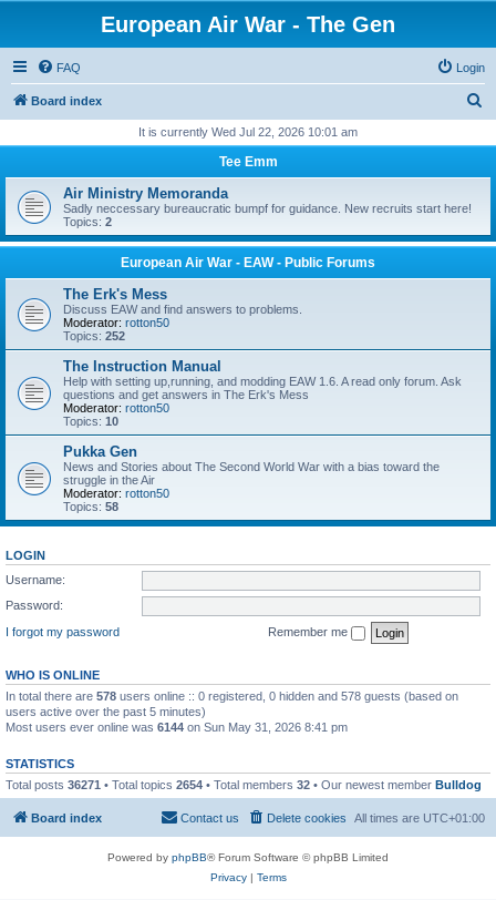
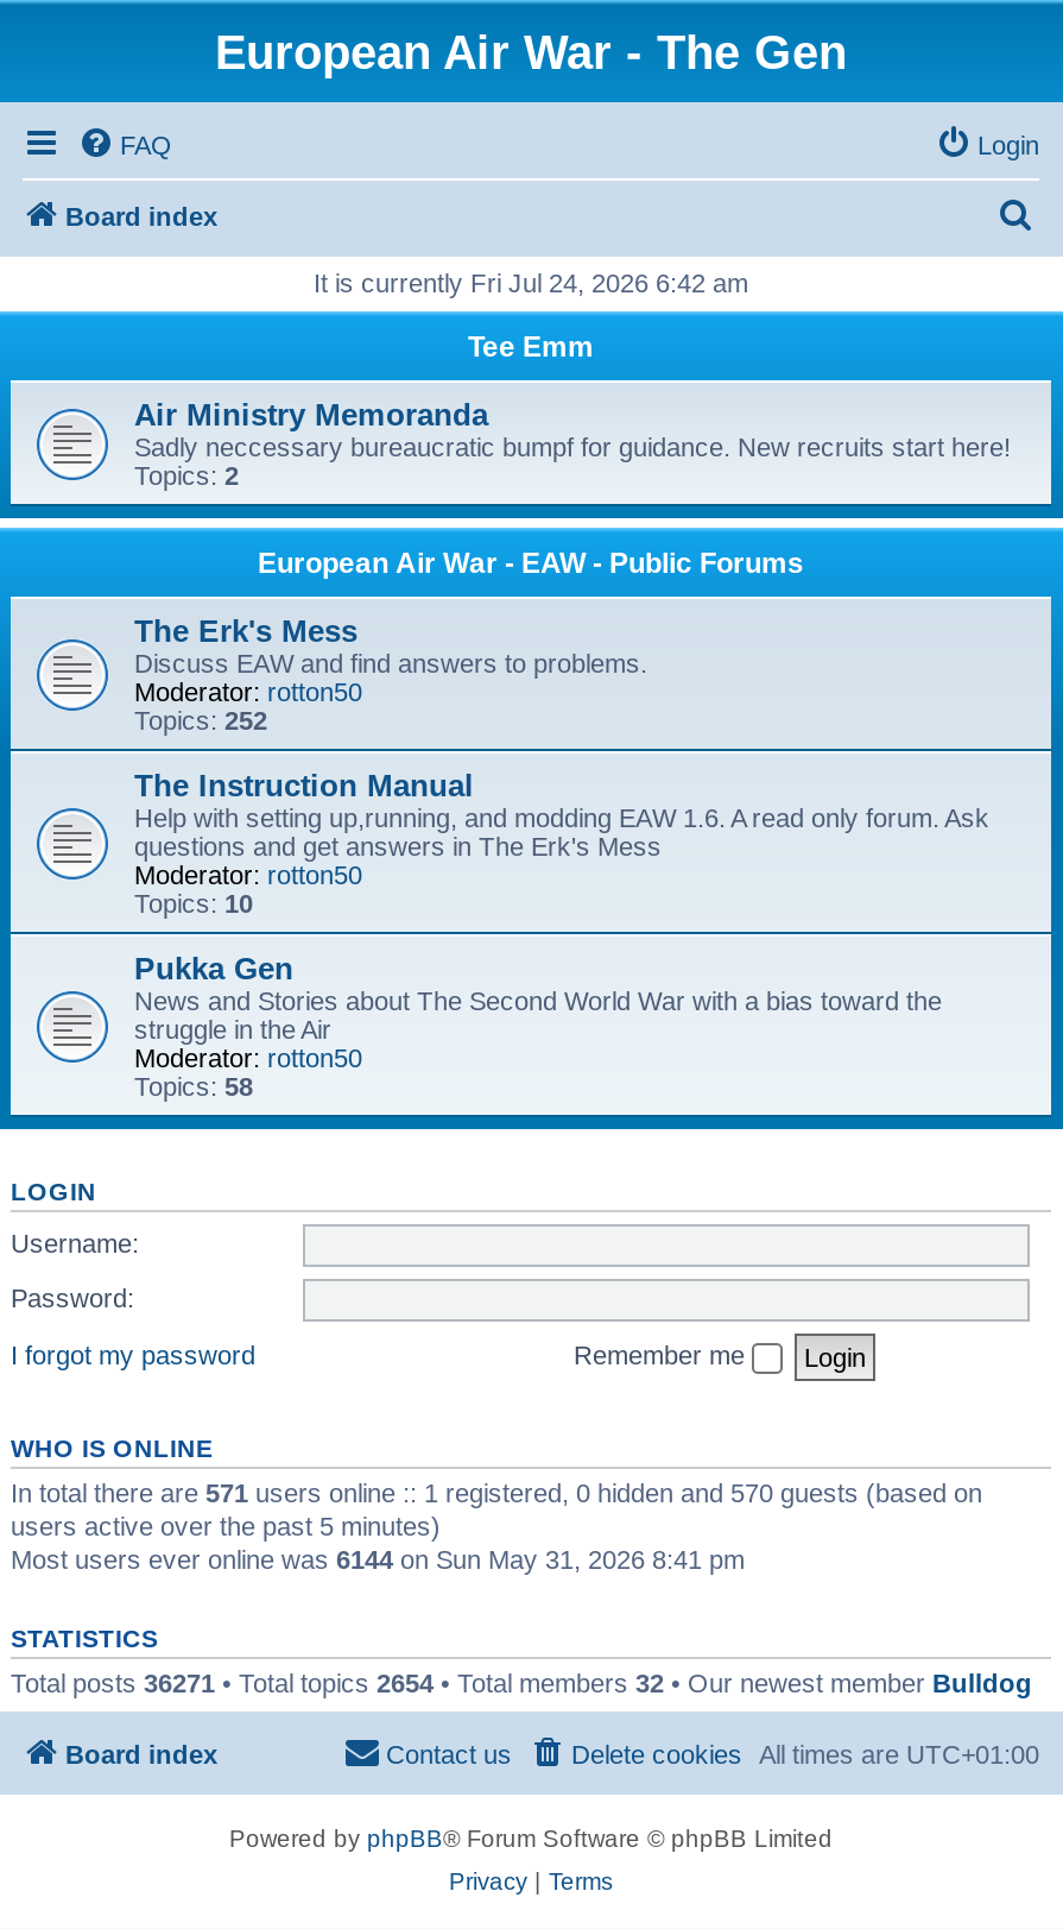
- It is currently Wed Jul 22, 2026 10:01 am
+ It is currently Fri Jul 24, 2026 6:42 am

- In total there are 578 users online :: 0 registered, 0 hidden and 578 guests (based on
+ In total there are 571 users online :: 1 registered, 0 hidden and 570 guests (based on
